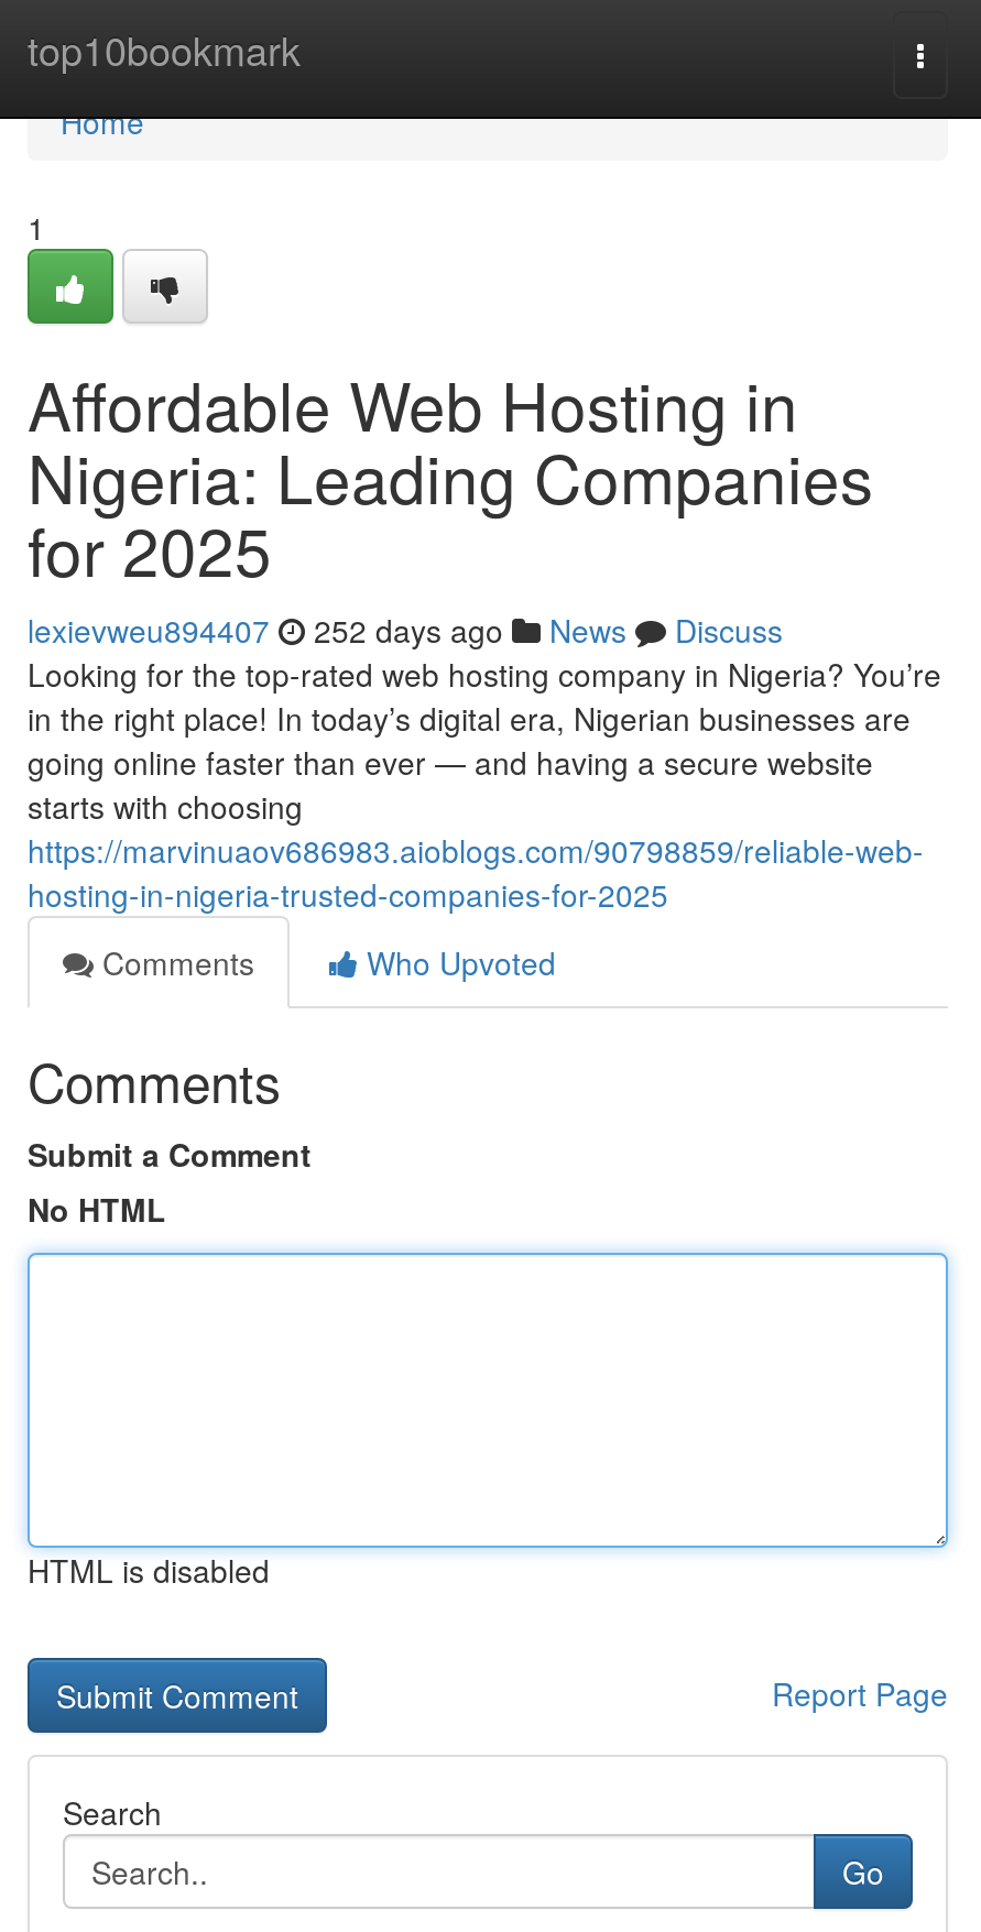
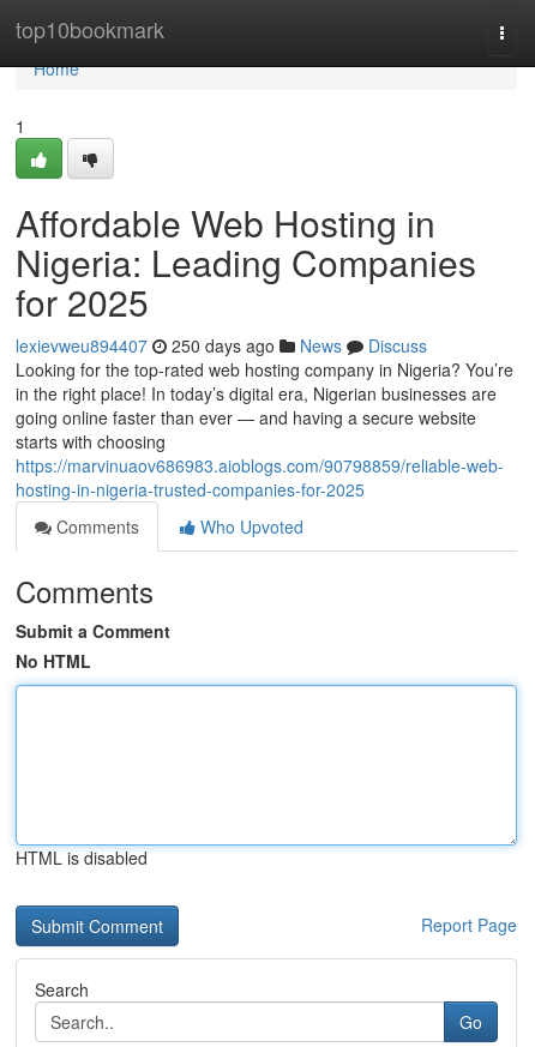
- lexievweu894407 252 days ago News Discuss
+ lexievweu894407 250 days ago News Discuss
